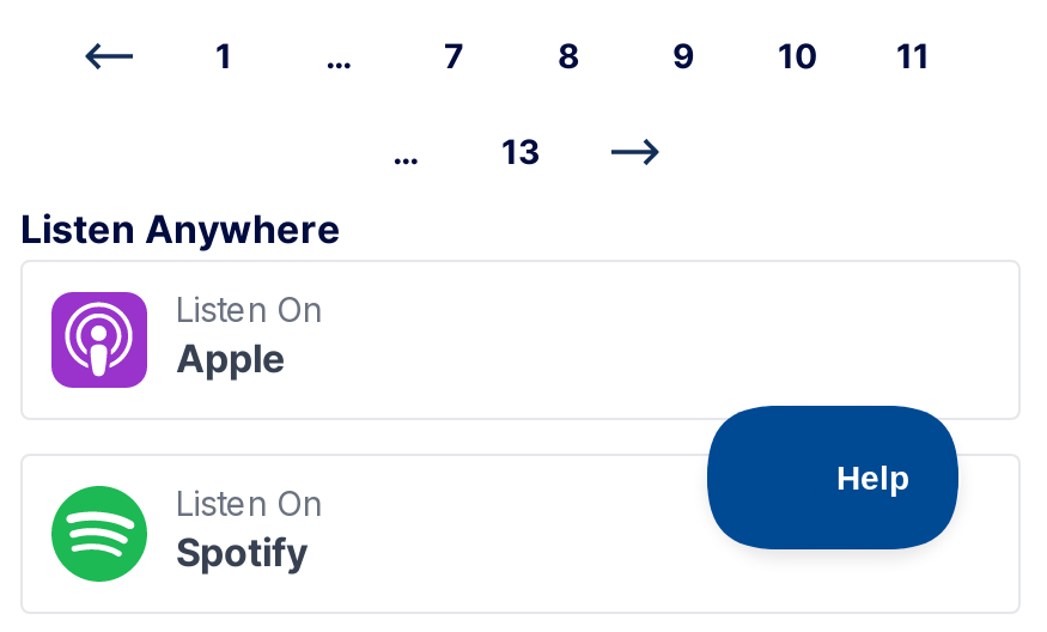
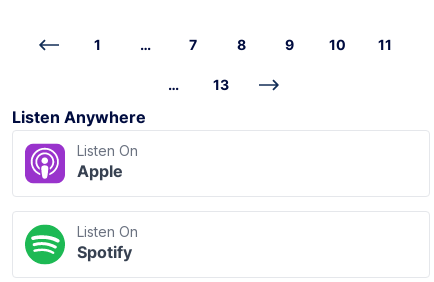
- [image]
